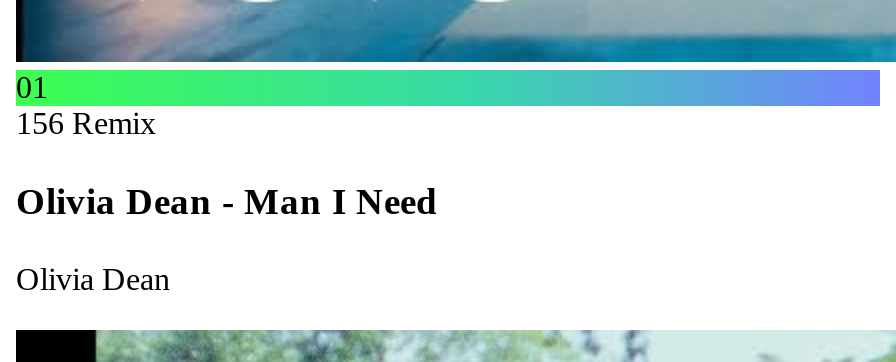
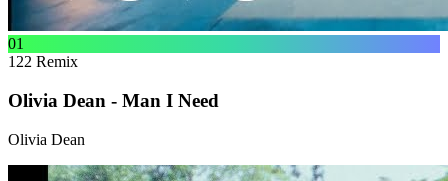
- 156 Remix
+ 122 Remix
